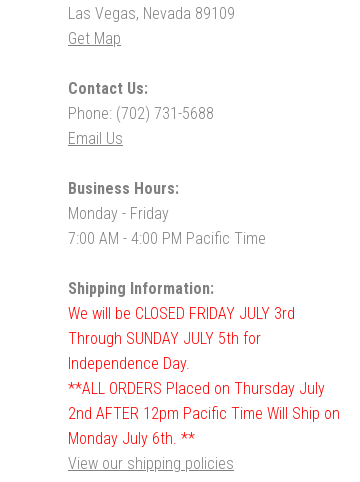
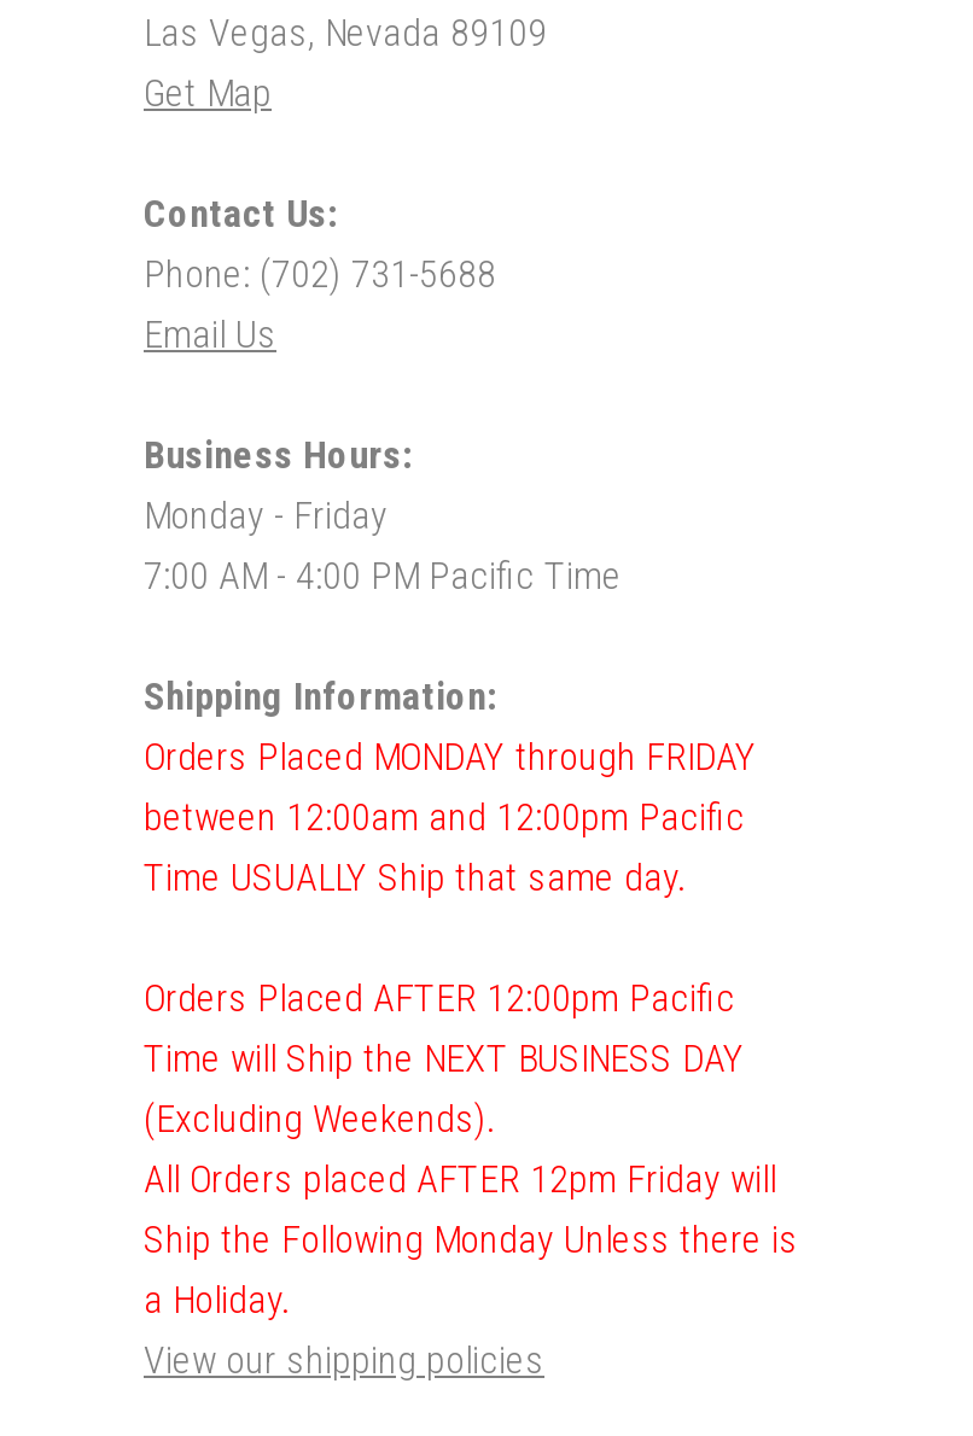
- We will be CLOSED FRIDAY JULY 3rd
- Through SUNDAY JULY 5th for
- Independence Day.
- **ALL ORDERS Placed on Thursday July
- 2nd AFTER 12pm Pacific Time Will Ship on
- Monday July 6th. **
+ Orders Placed MONDAY through FRIDAY
+ between 12:00am and 12:00pm Pacific
+ Time USUALLY Ship that same day.
+ Orders Placed AFTER 12:00pm Pacific
+ Time will Ship the NEXT BUSINESS DAY
+ (Excluding Weekends).
+ All Orders placed AFTER 12pm Friday will
+ Ship the Following Monday Unless there is
+ a Holiday.
